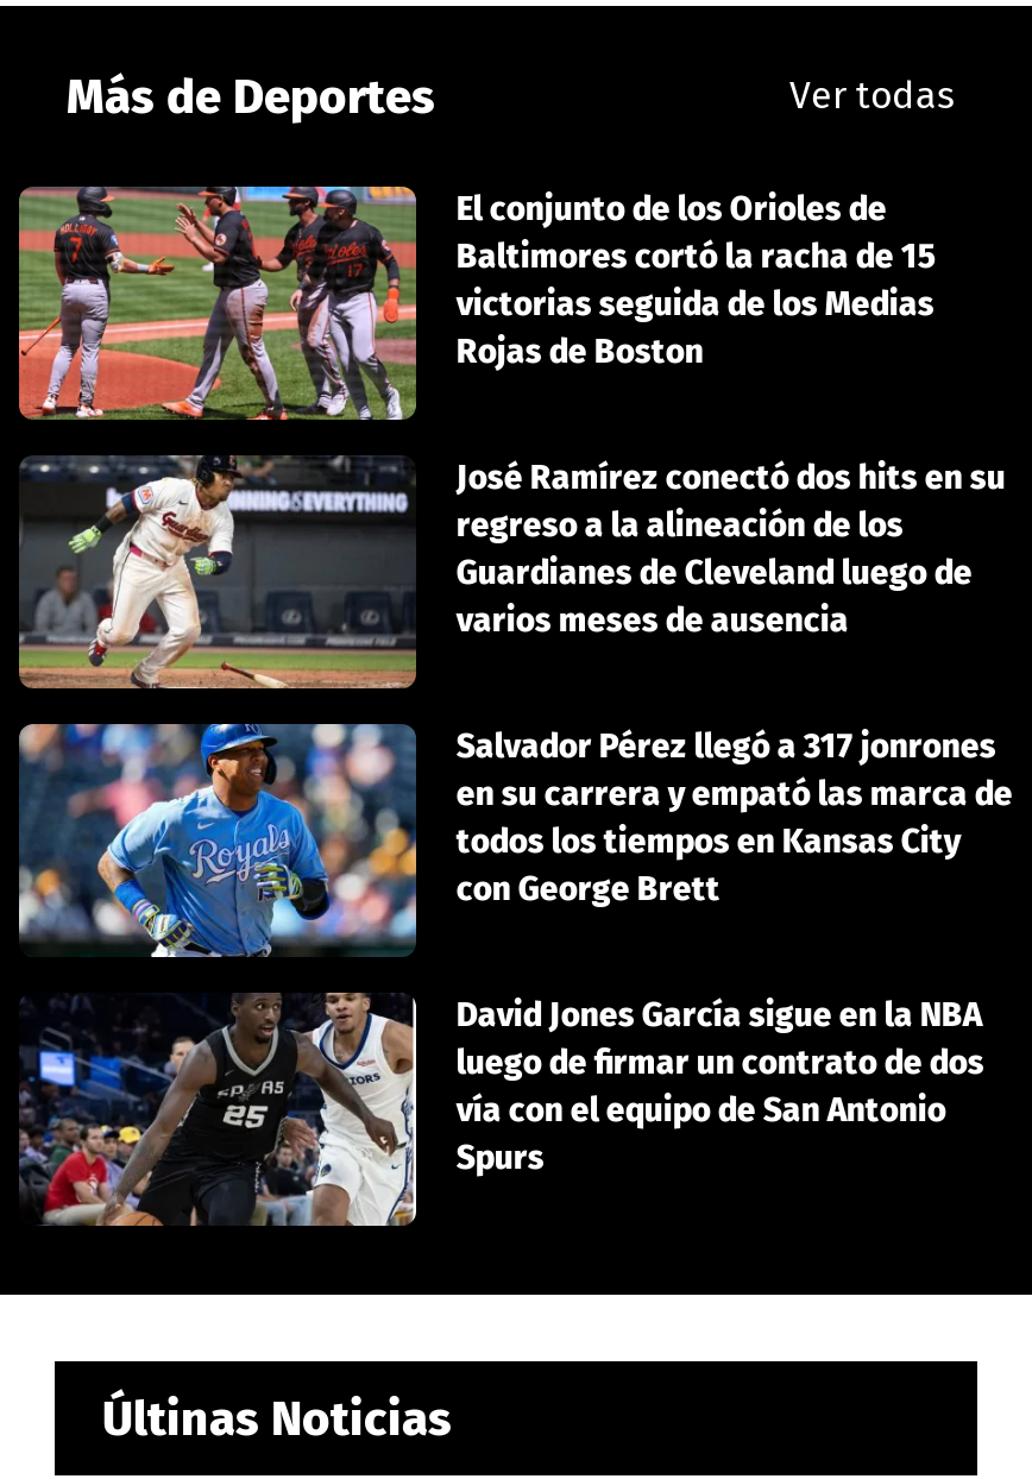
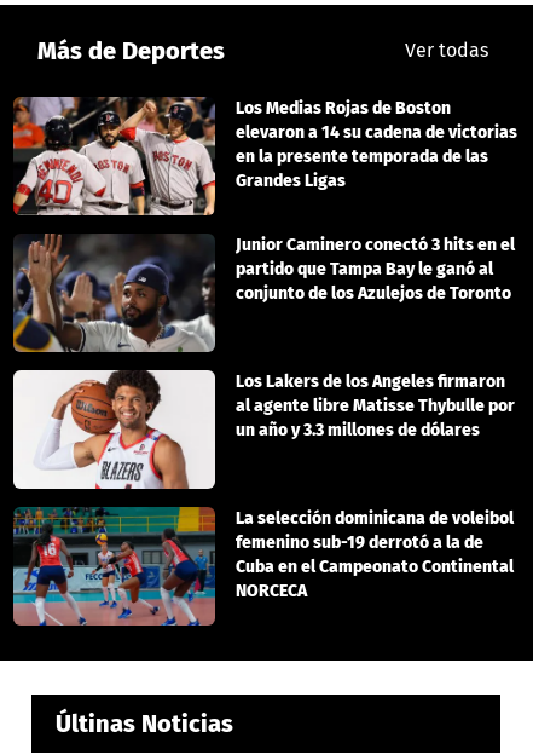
- [image]
- El conjunto de los Orioles de
- Baltimores cortó la racha de 15
- victorias seguida de los Medias
- Rojas de Boston
+ [image]
+ Los Medias Rojas de Boston
+ elevaron a 14 su cadena de victorias
+ en la presente temporada de las
+ Grandes Ligas

- [image]
- José Ramírez conectó dos hits en su
- regreso a la alineación de los
- Guardianes de Cleveland luego de
- varios meses de ausencia
+ [image]
+ Junior Caminero conectó 3 hits en el
+ partido que Tampa Bay le ganó al
+ conjunto de los Azulejos de Toronto

- [image]
- Salvador Pérez llegó a 317 jonrones
- en su carrera y empató las marca de
- todos los tiempos en Kansas City
- con George Brett
+ [image]
+ Los Lakers de los Angeles firmaron
+ al agente libre Matisse Thybulle por
+ un año y 3.3 millones de dólares

- [image]
- David Jones García sigue en la NBA
- luego de firmar un contrato de dos
- vía con el equipo de San Antonio
- Spurs
+ [image]
+ La selección dominicana de voleibol
+ femenino sub-19 derrotó a la de
+ Cuba en el Campeonato Continental
+ NORCECA
